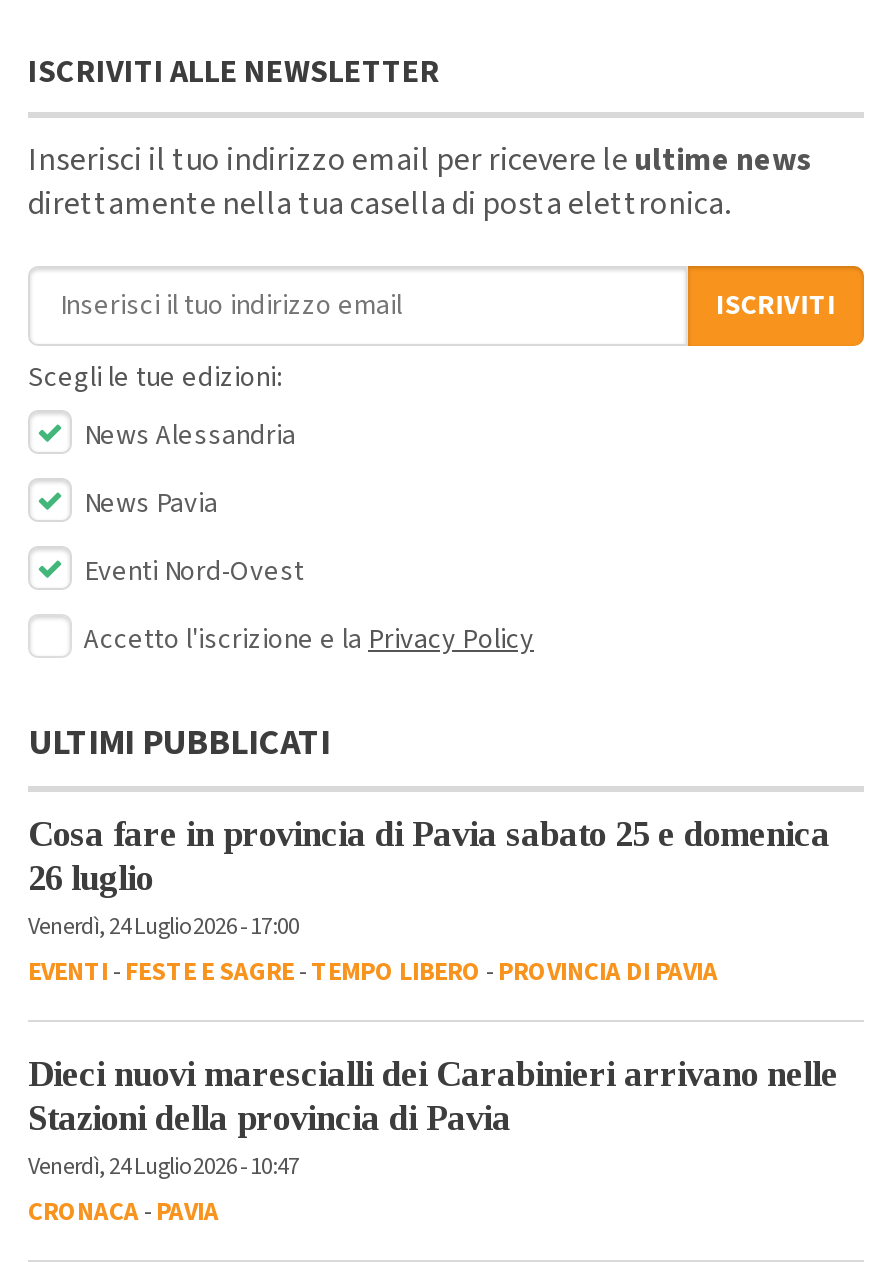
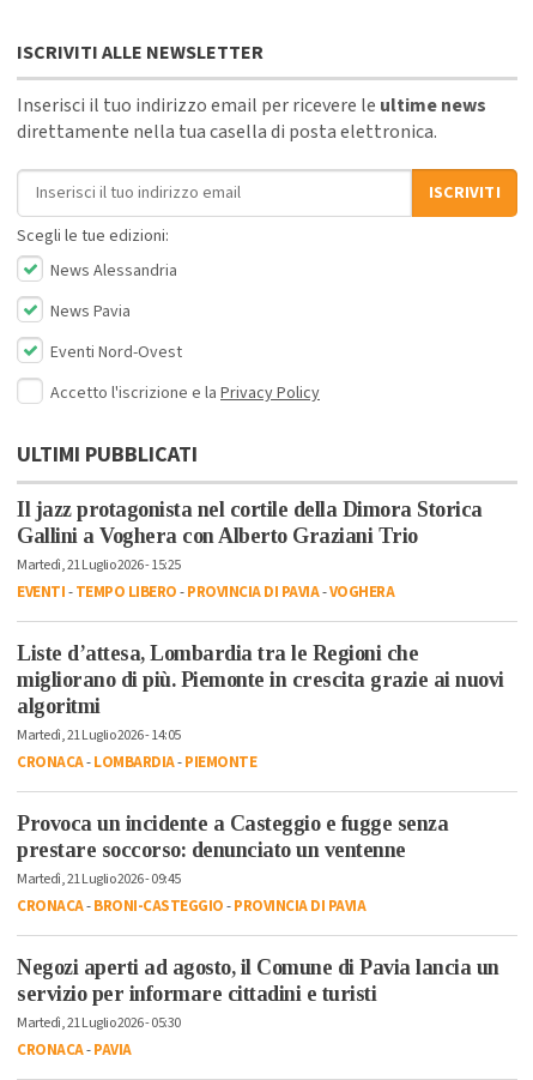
- Cosa fare in provincia di Pavia sabato 25 e domenica
- 26 luglio
- Venerdì, 24 Luglio 2026 - 17:00
- EVENTI - FESTE E SAGRE-TEMPO LIBERO - PROVINCIA DI PAVIA
- Dieci nuovi marescialli dei Carabinieri arrivano nelle
- Stazioni della provincia di Pavia
- Venerdì, 24 Luglio 2026 - 10:47
+ Il jazz protagonista nel cortile della Dimora Storica
+ Gallini a Voghera con Alberto Graziani Trio
+ Martedì, 21 Luglio 2026 - 15:25
+ EVENTI-TEMPO LIBERO-PROVINCIA DI PAVIA-VOGHERA
+ Liste d’attesa, Lombardia tra le Regioni che
+ migliorano di più. Piemonte in crescita grazie ai nuovi
+ algoritmi
+ Martedì, 21 Luglio 2026 - 14:05
+ CRONACA-LOMBARDIA-PIEMONTE
+ Provoca un incidente a Casteggio e fugge senza
+ prestare soccorso: denunciato un ventenne
+ Martedì, 21 Luglio 2026 - 09:45
+ CRONACA-BRONI-CASTEGGIO-PROVINCIA DI PAVIA
+ Negozi aperti ad agosto, il Comune di Pavia lancia un
+ servizio per informare cittadini e turisti
+ Martedì, 21 Luglio 2026 - 05:30
